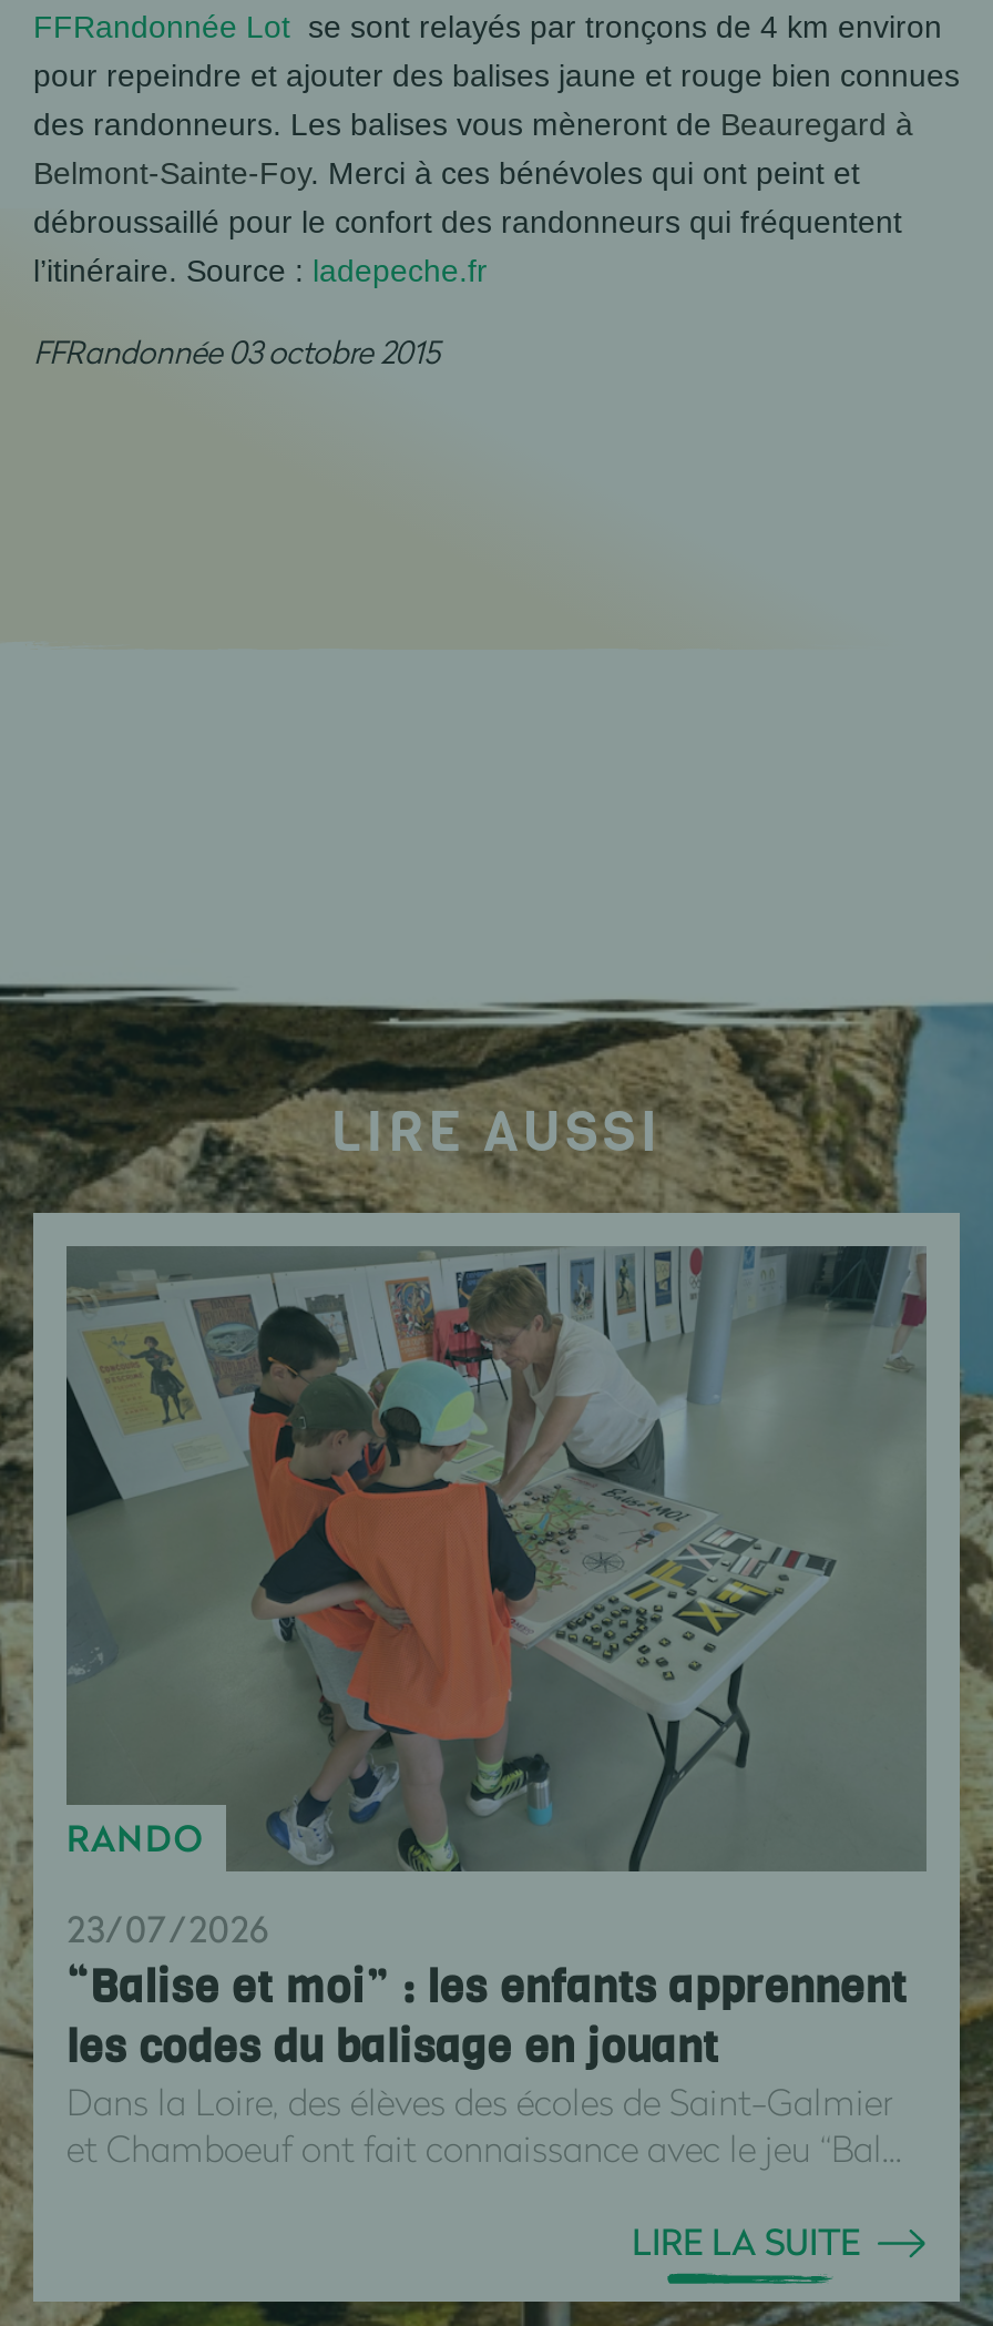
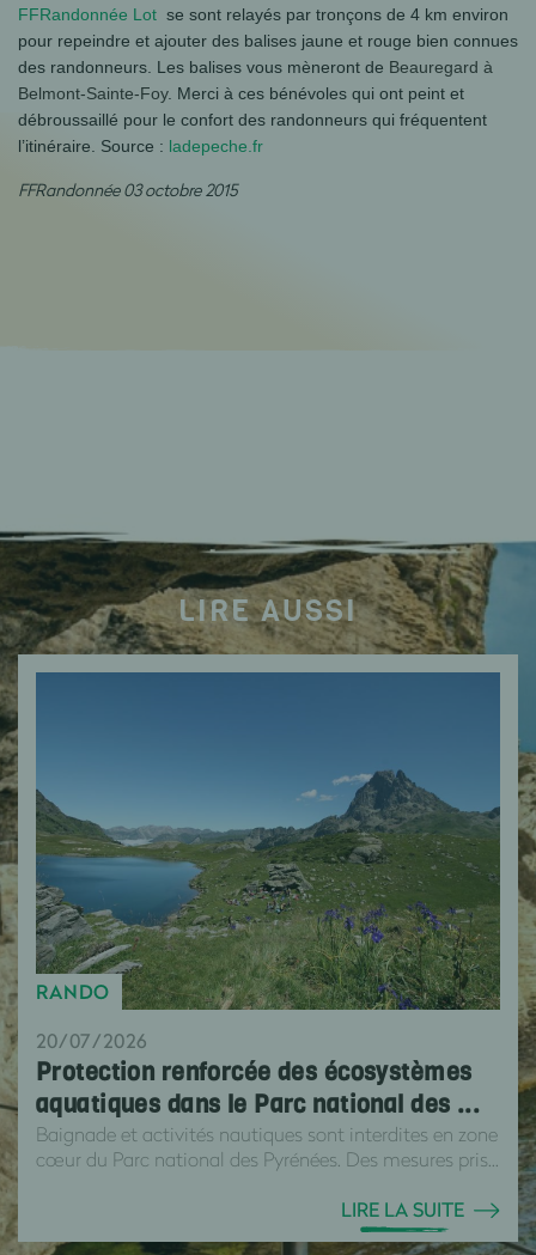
- [image]
- 23/07/2026
- “Balise et moi” : les enfants apprennent
- les codes du balisage en jouant
- Dans la Loire, des élèves des écoles de Saint-Galmier
- et Chamboeuf ont fait connaissance avec le jeu “Bal...
+ [image]
+ 20/07/2026
+ Protection renforcée des écosystèmes
+ aquatiques dans le Parc national des ...
+ Baignade et activités nautiques sont interdites en zone
+ cœur du Parc national des Pyrénées. Des mesures pris...
